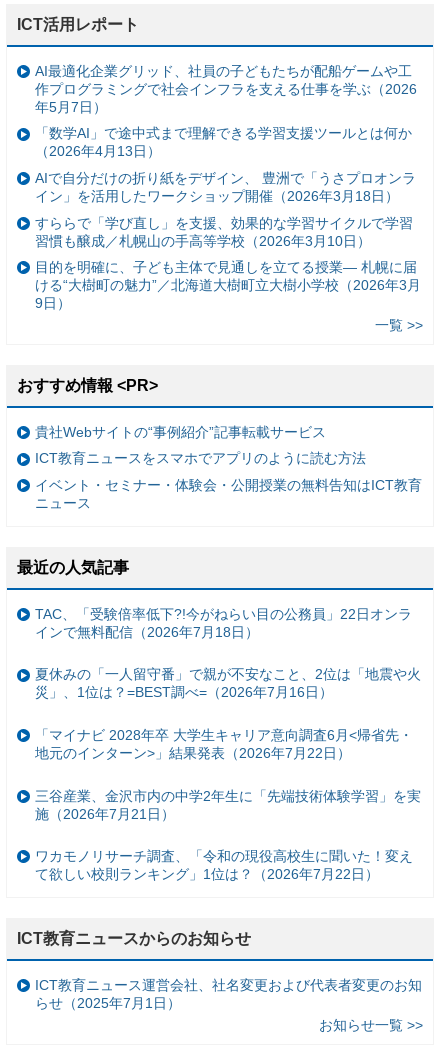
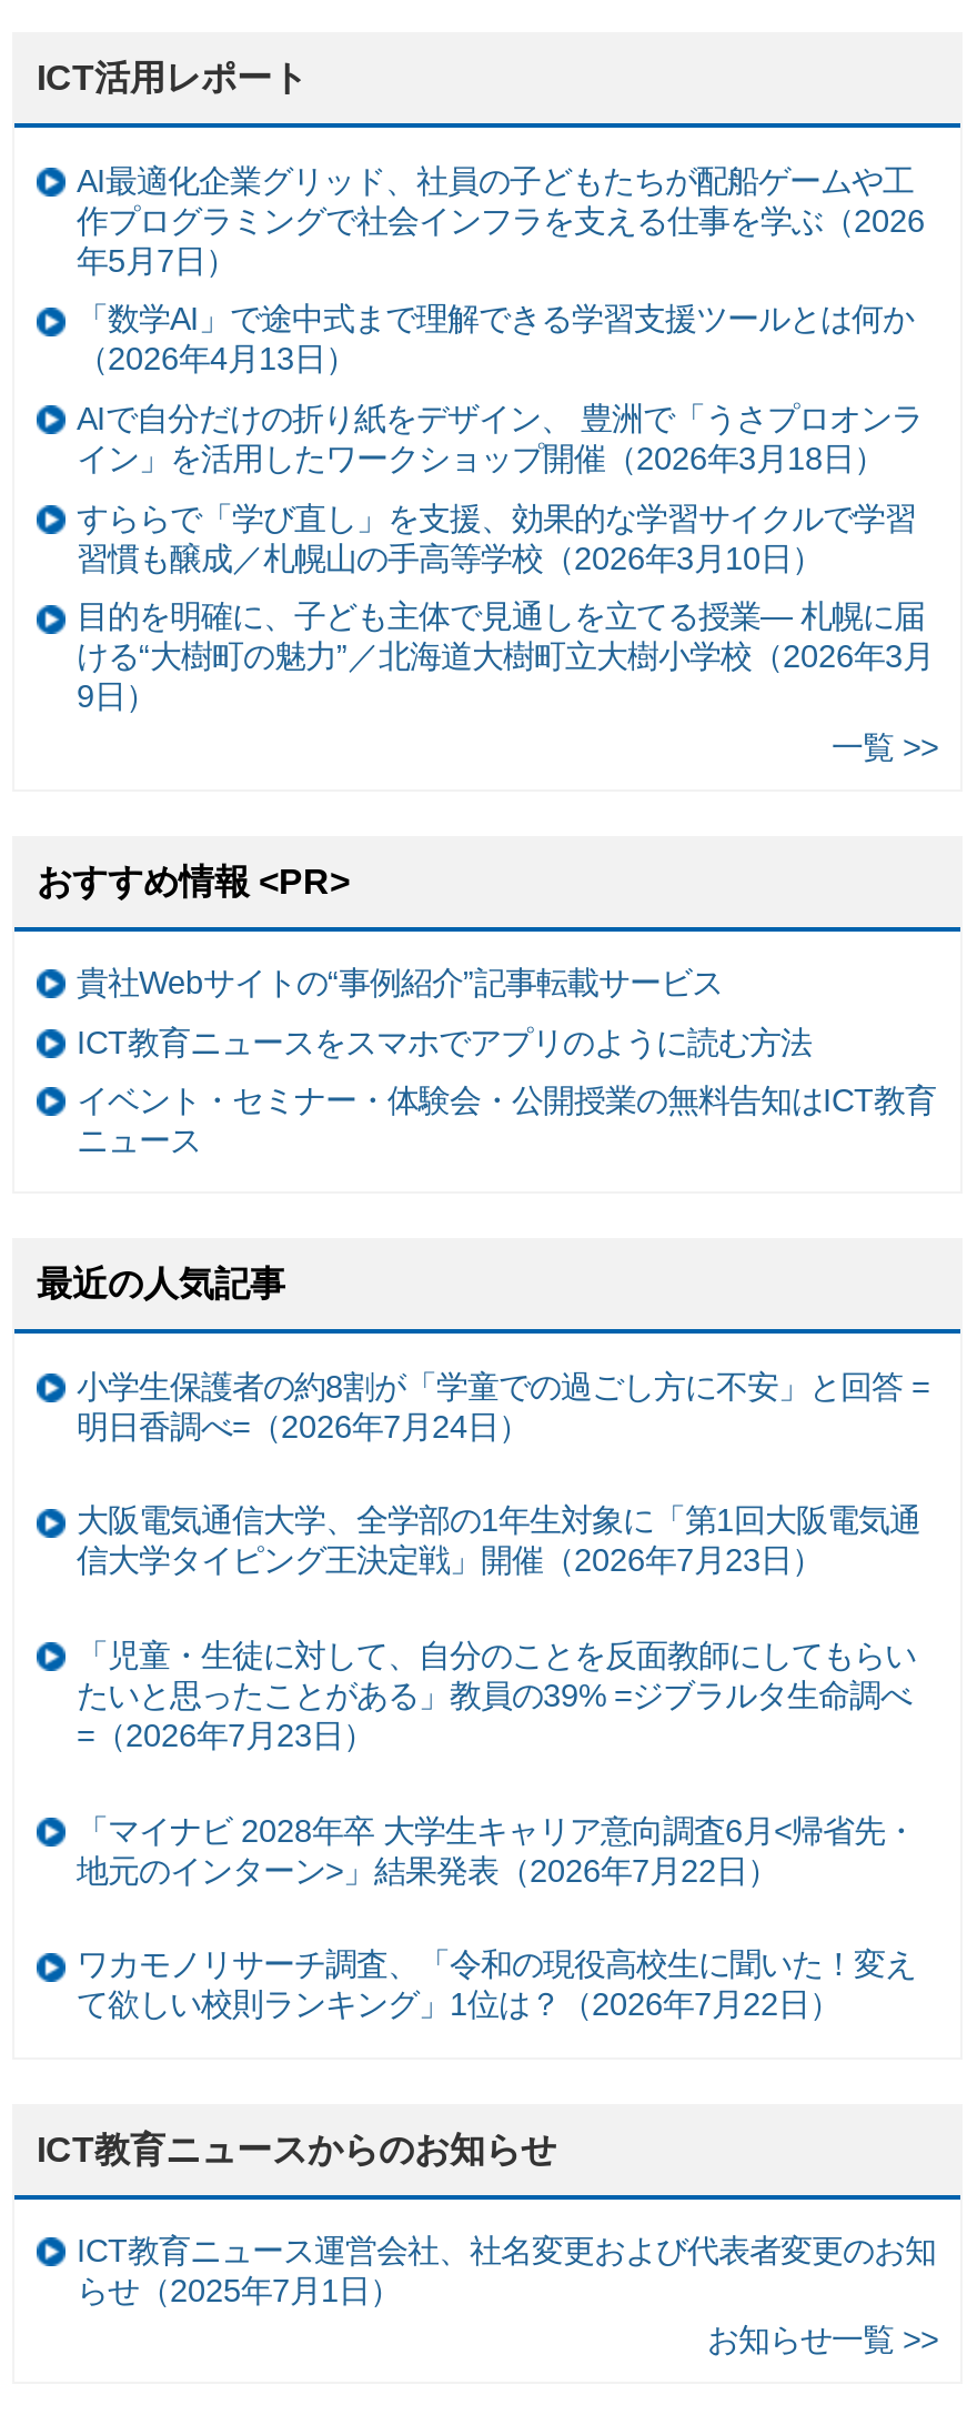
- TAC、「受験倍率低下?!今がねらい目の公務員」22日オンラ
- インで無料配信（2026年7月18日）
- 夏休みの「一人留守番」で親が不安なこと、2位は「地震や火
- 災」、1位は？=BEST調べ=（2026年7月16日）
+ 小学生保護者の約8割が「学童での過ごし方に不安」と回答 =
+ 明日香調べ=（2026年7月24日）
+ 大阪電気通信大学、全学部の1年生対象に「第1回大阪電気通
+ 信大学タイピング王決定戦」開催（2026年7月23日）
+ 「児童・生徒に対して、自分のことを反面教師にしてもらい
+ たいと思ったことがある」教員の39% =ジブラルタ生命調べ
+ =（2026年7月23日）

moved down: 「マイナビ 2028年卒 大学生キャリア意向調査6月<帰省先・ | 地元のインターン>」結果発表（2026年7月22日）

- 三谷産業、金沢市内の中学2年生に「先端技術体験学習」を実
- 施（2026年7月21日）
